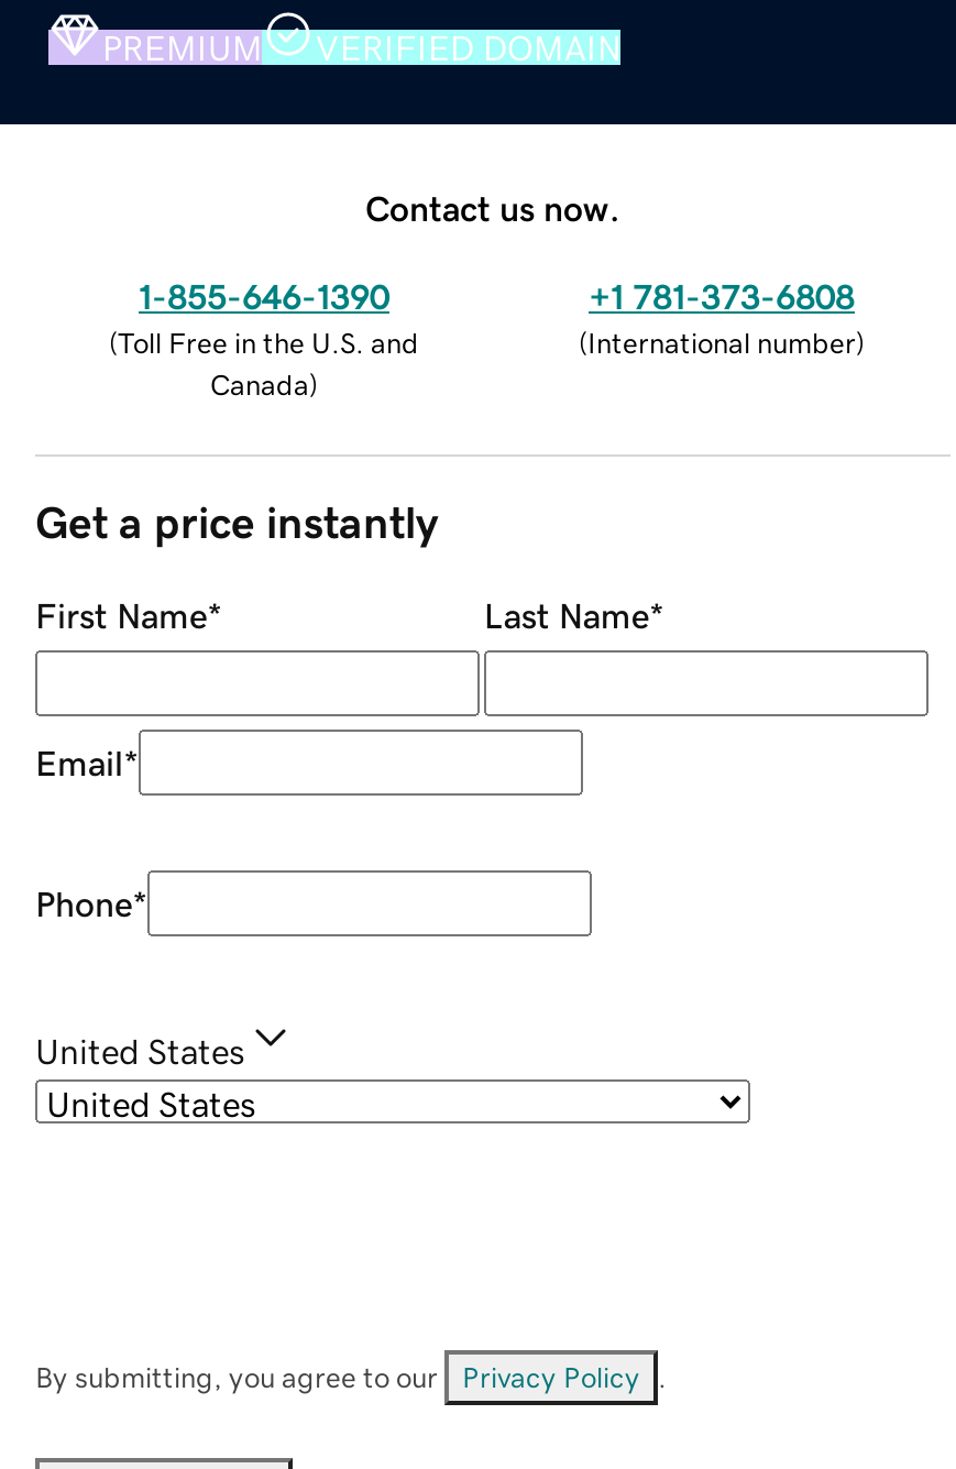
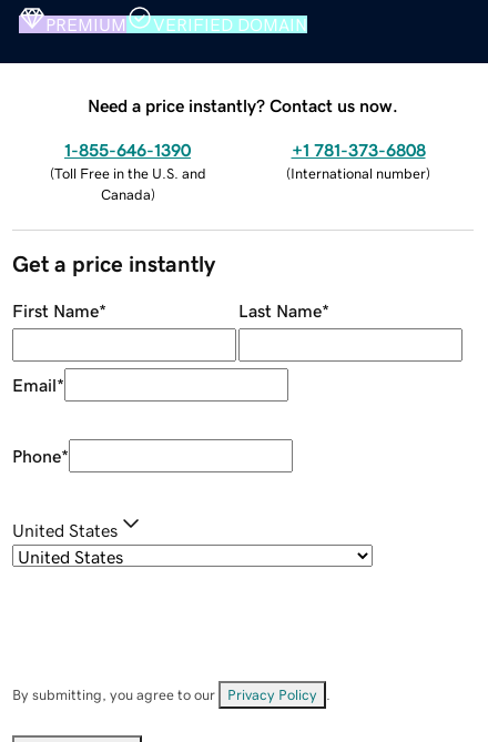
- Contact us now.
+ Need a price instantly? Contact us now.
